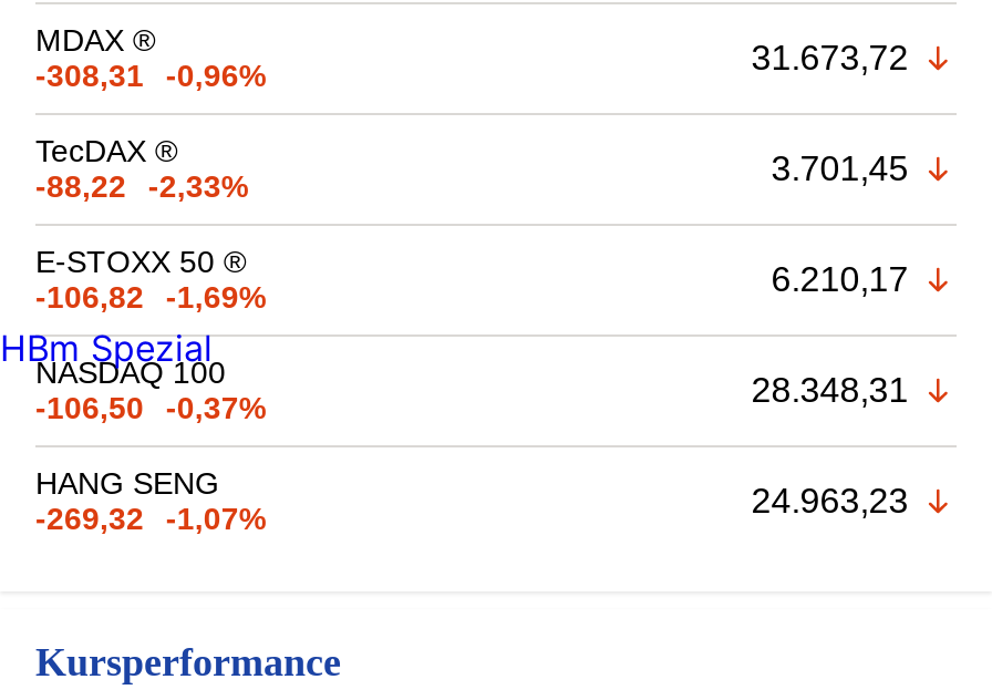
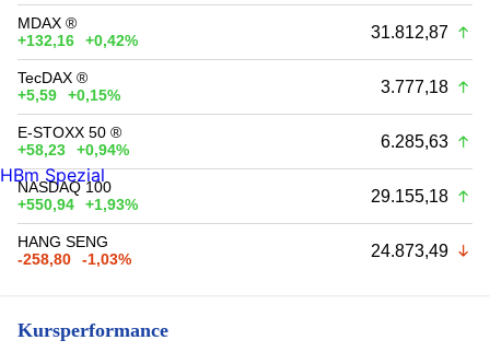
- 31.673,72
+ 31.812,87

- -308,31
+ +132,16

- -0,96%
+ +0,42%

- 3.701,45
+ 3.777,18

- -88,22
+ +5,59

- -2,33%
+ +0,15%

- 6.210,17
+ 6.285,63

- -106,82
+ +58,23

- -1,69%
+ +0,94%

- 28.348,31
+ 29.155,18

- -106,50
+ +550,94

- -0,37%
+ +1,93%

- 24.963,23
+ 24.873,49

- -269,32
+ -258,80

- -1,07%
+ -1,03%
